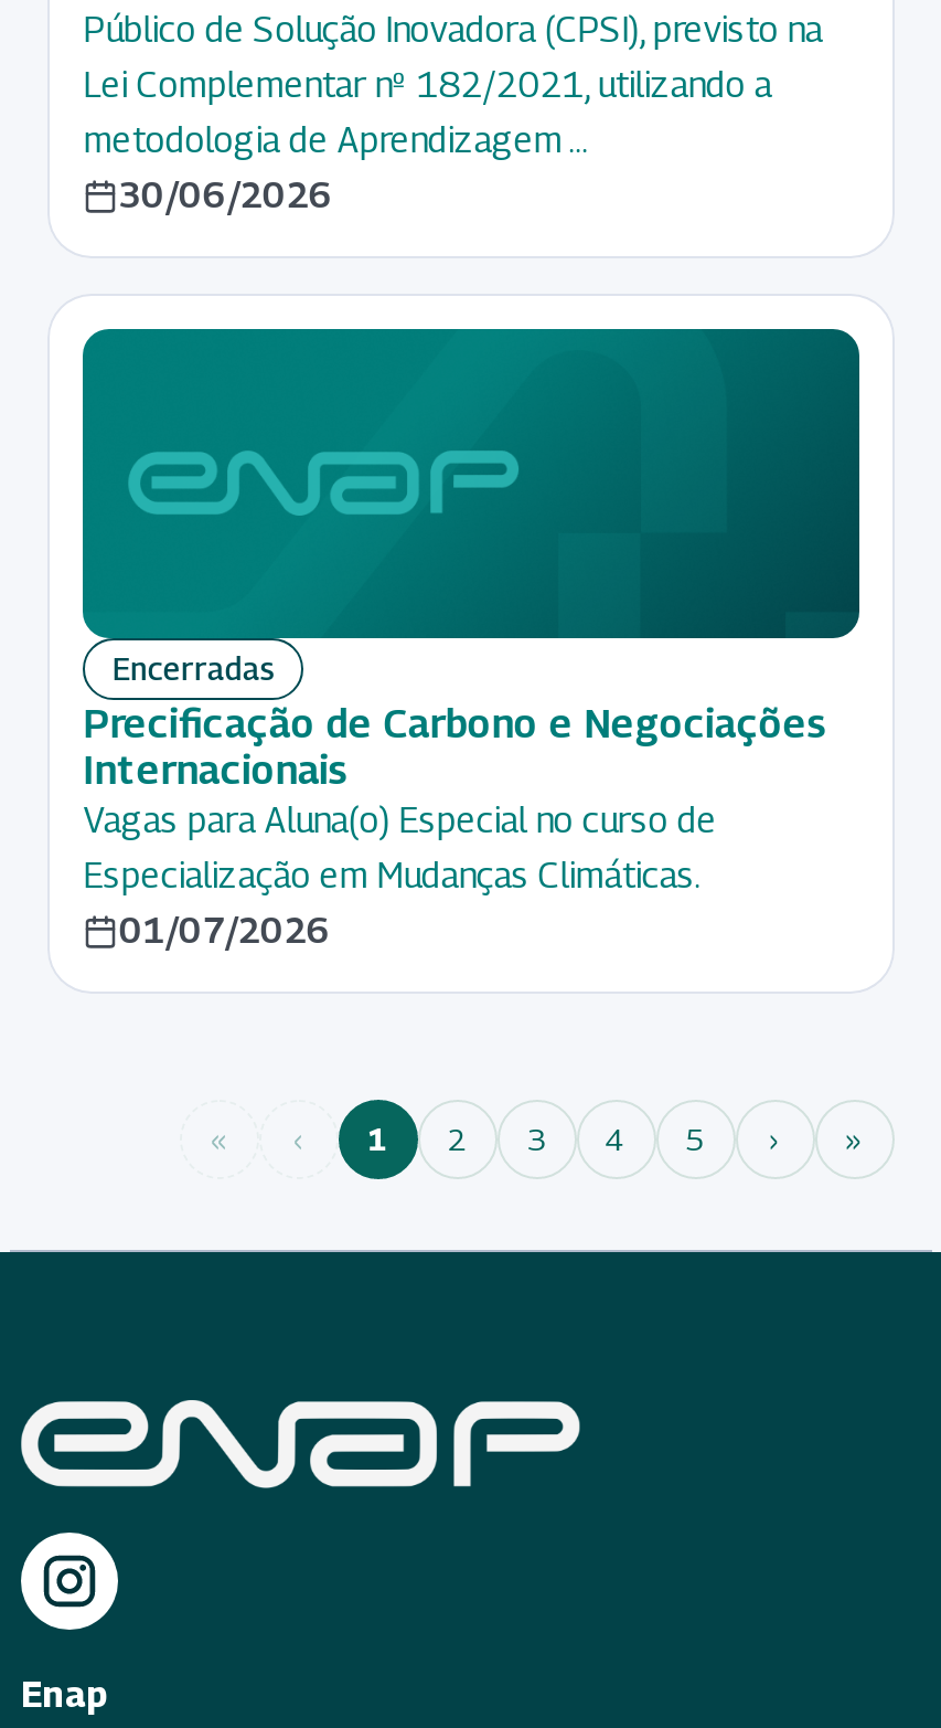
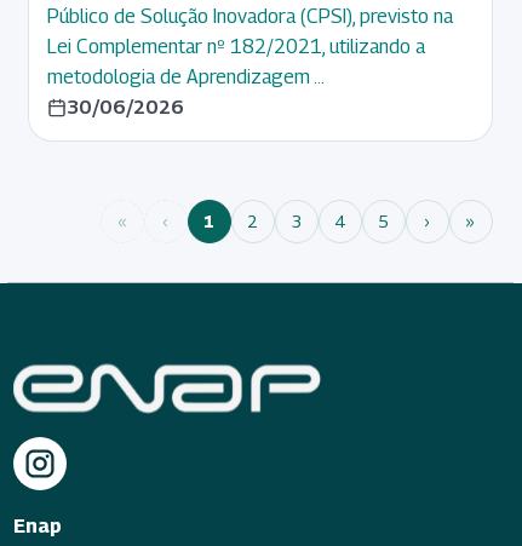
- [image]
- Encerradas
- Precificação de Carbono e Negociações
- Internacionais
- Vagas para Aluna(o) Especial no curso de
- Especialização em Mudanças Climáticas.
- 01/07/2026
